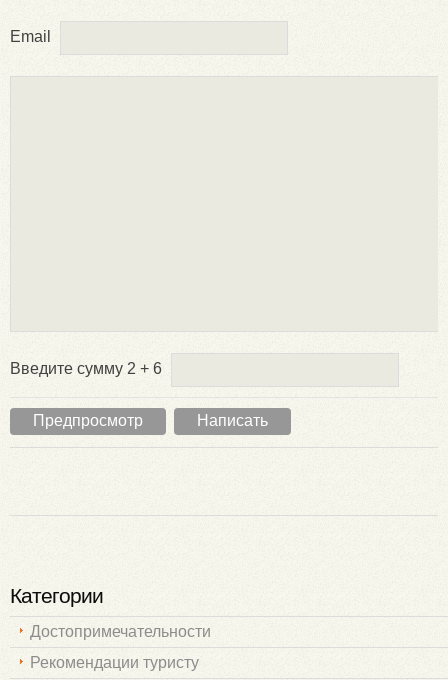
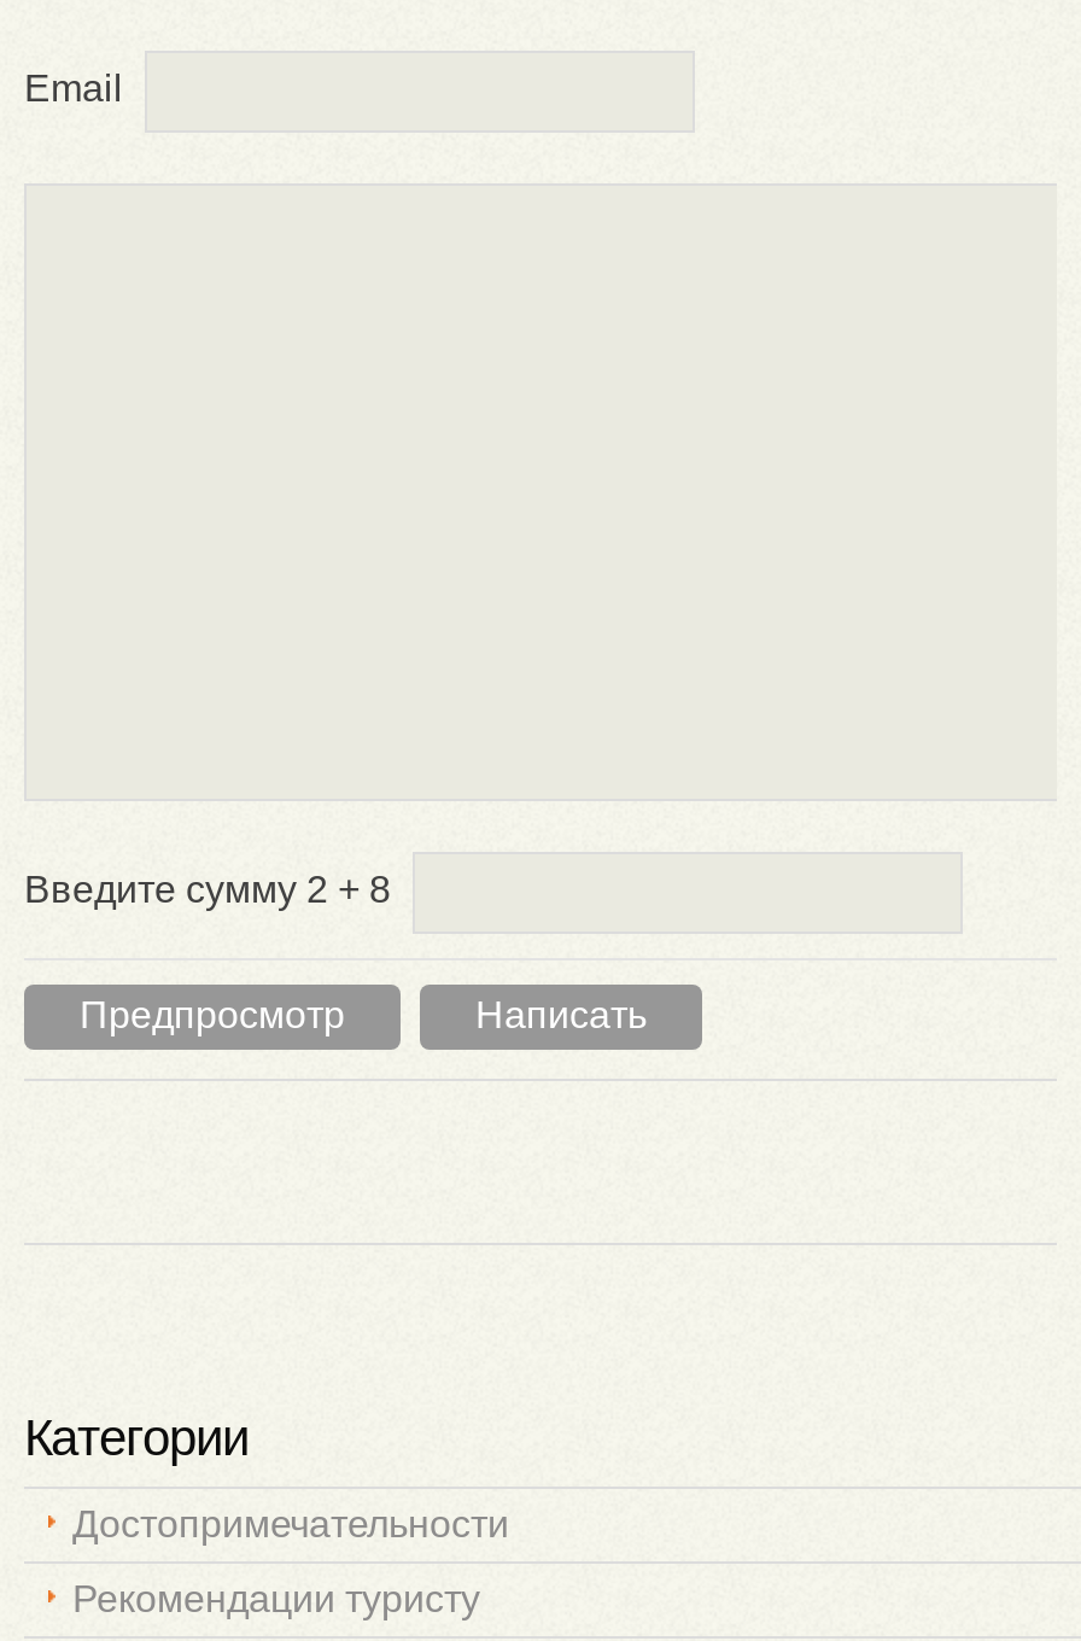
- Введите сумму 2 + 6
+ Введите сумму 2 + 8
